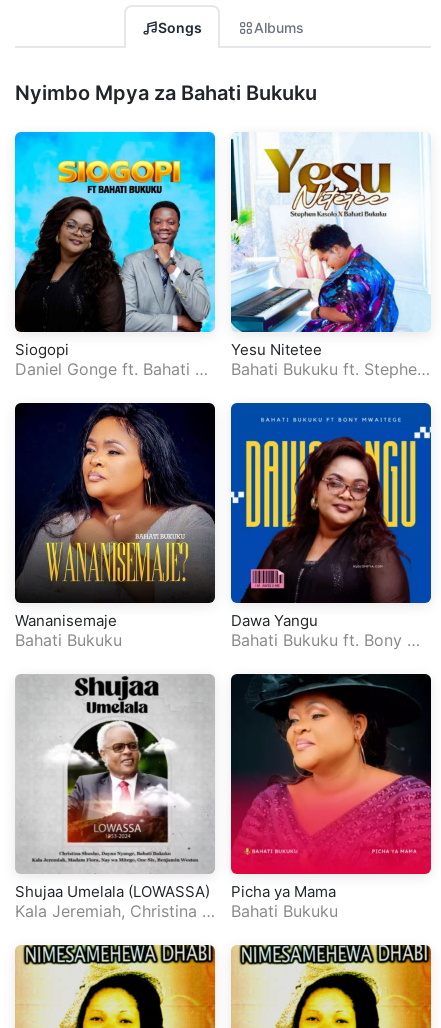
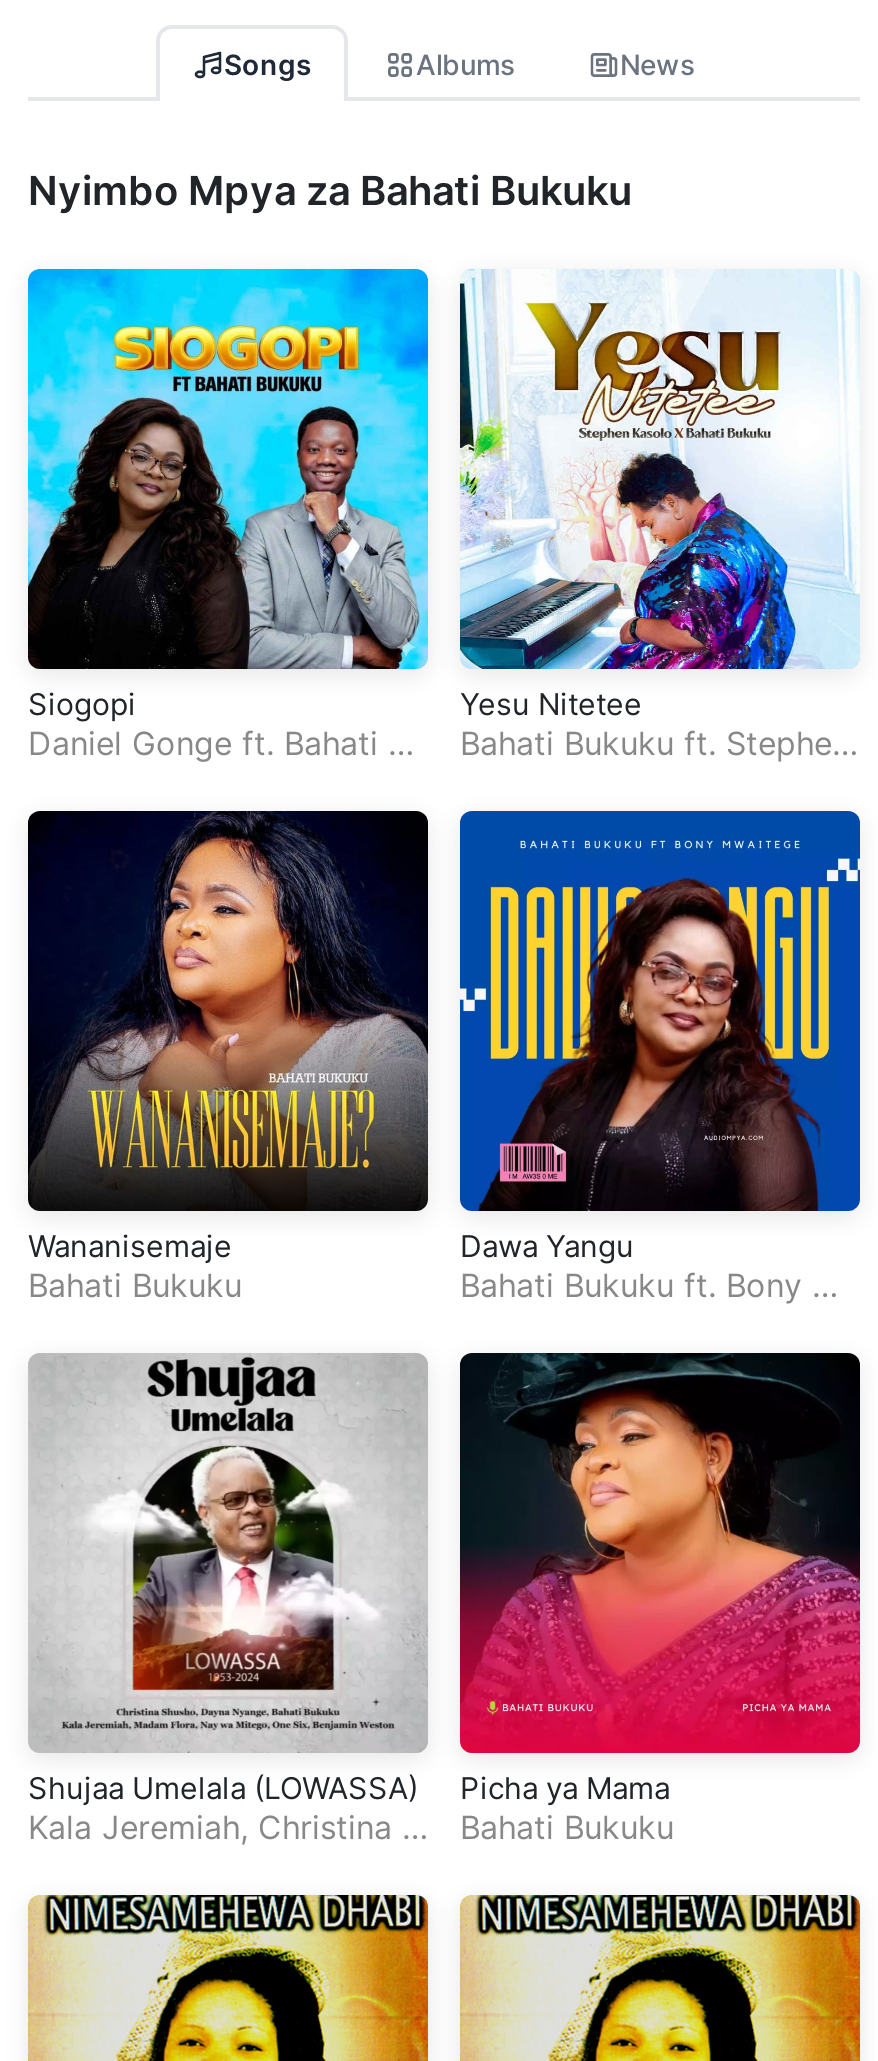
+ News
